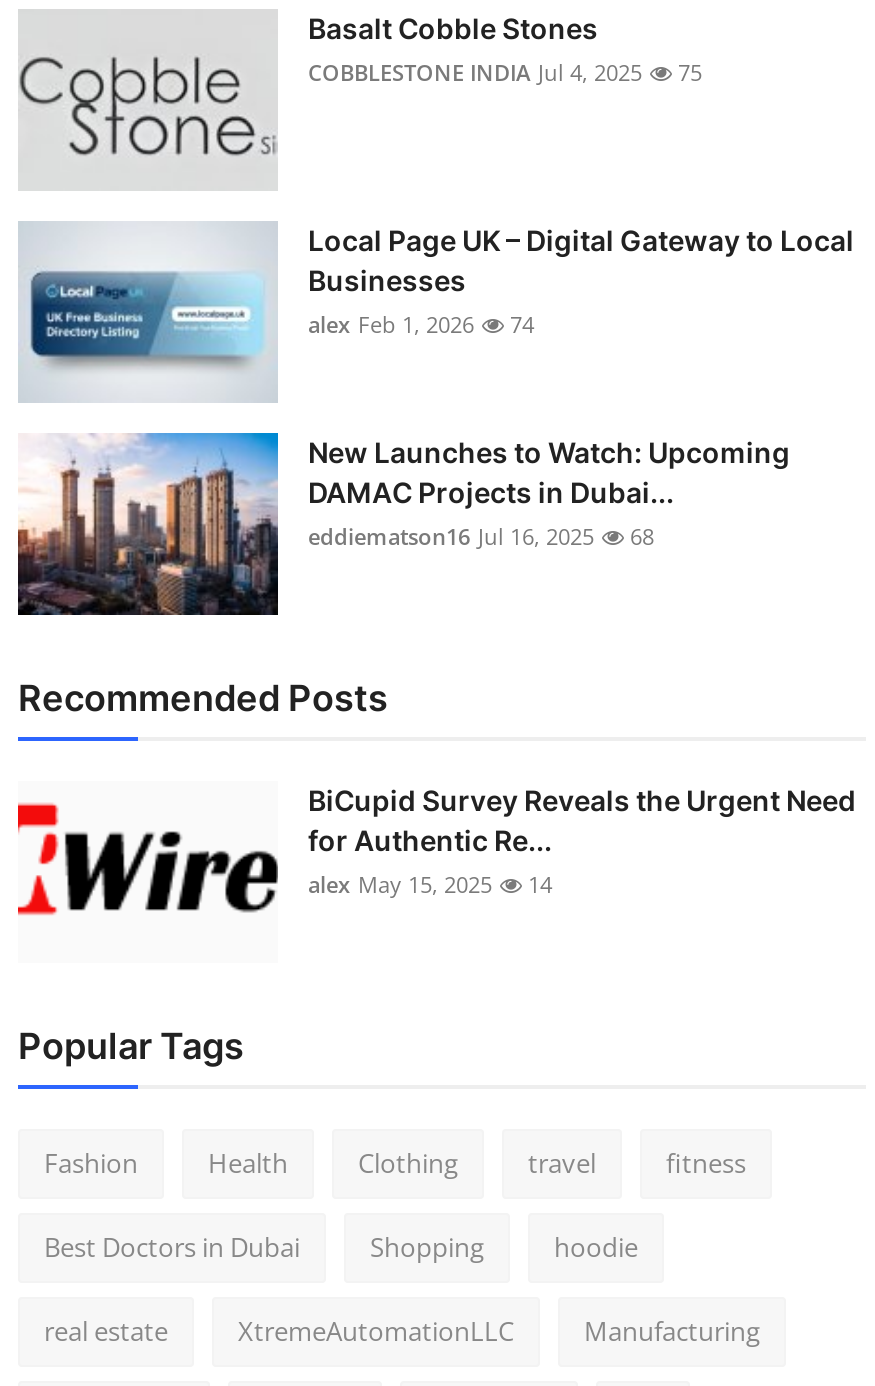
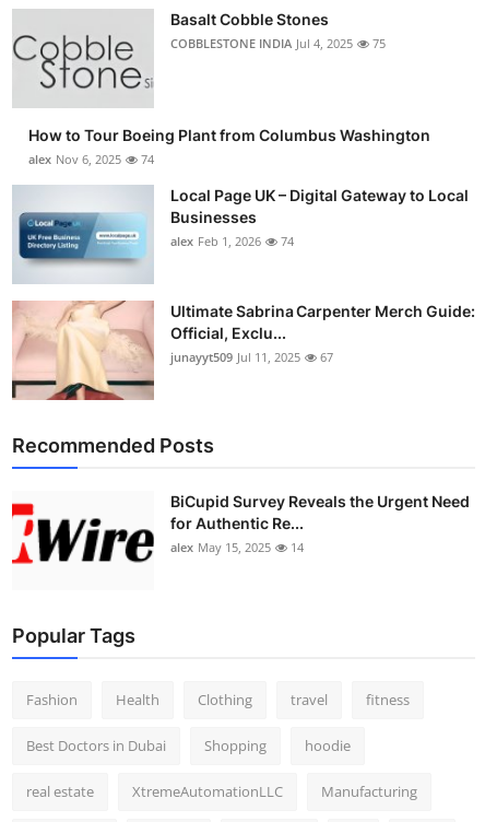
+ How to Tour Boeing Plant from Columbus Washington
+ alex Nov 6, 2025
+ 74

- [image]
- New Launches to Watch: Upcoming
- DAMAC Projects in Dubai...
- eddiematson16 Jul 16, 2025
- 68
+ [image]
+ Ultimate Sabrina Carpenter Merch Guide:
+ Official, Exclu...
+ junayyt509 Jul 11, 2025
+ 67
